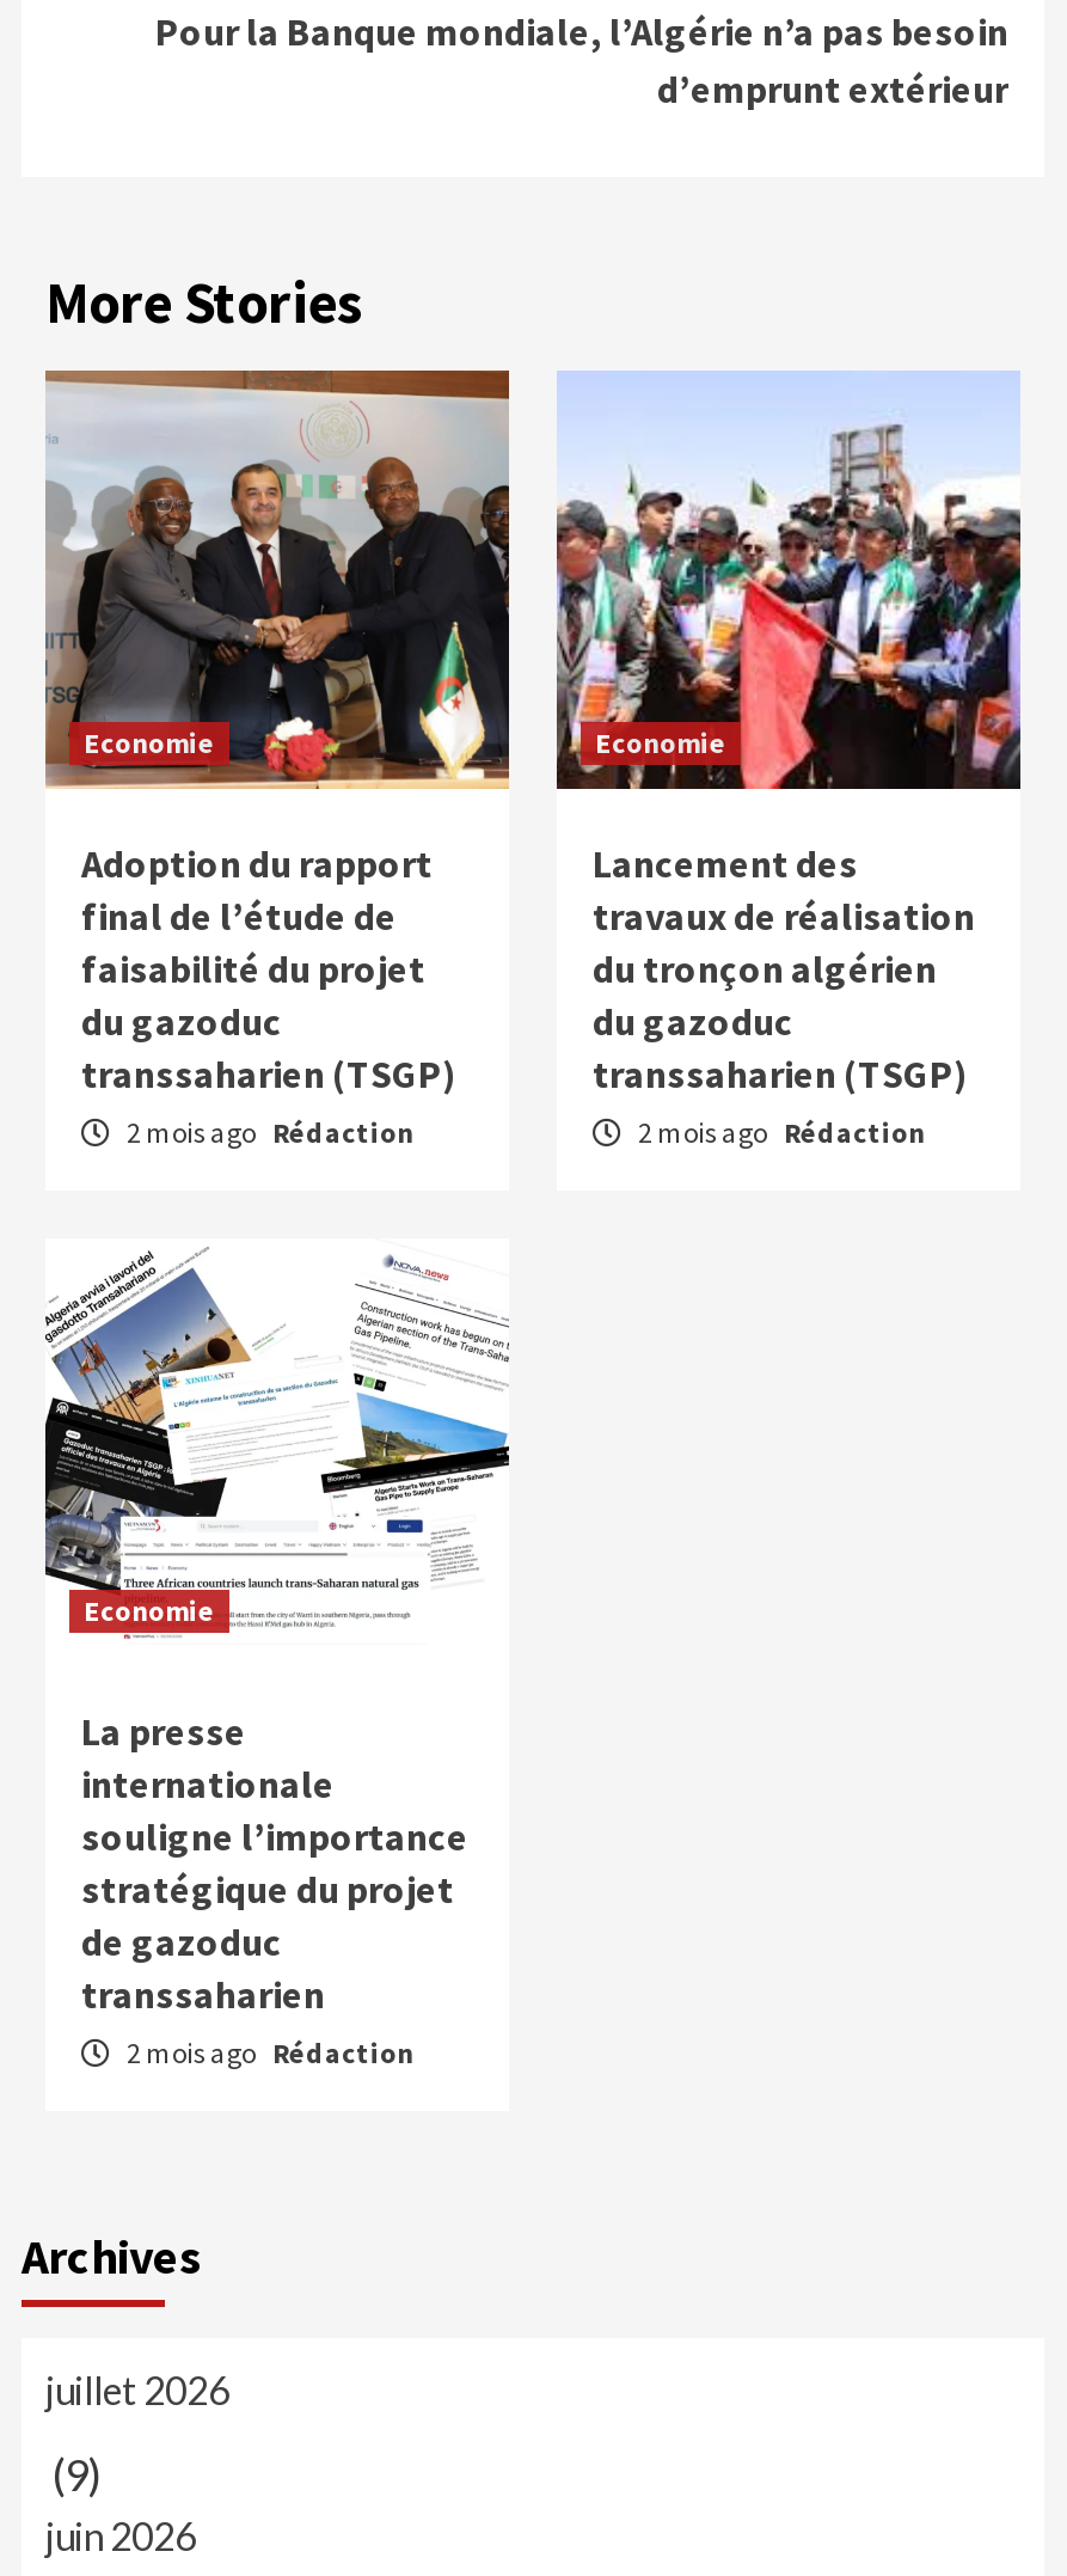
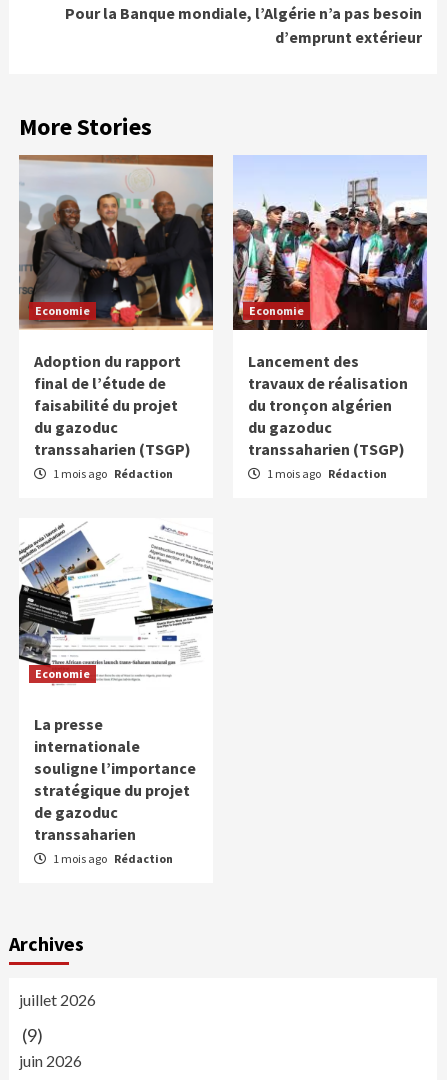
- 2 mois ago Rédaction
+ 1 mois ago Rédaction

- 2 mois ago Rédaction
+ 1 mois ago Rédaction

- 2 mois ago Rédaction
+ 1 mois ago Rédaction
